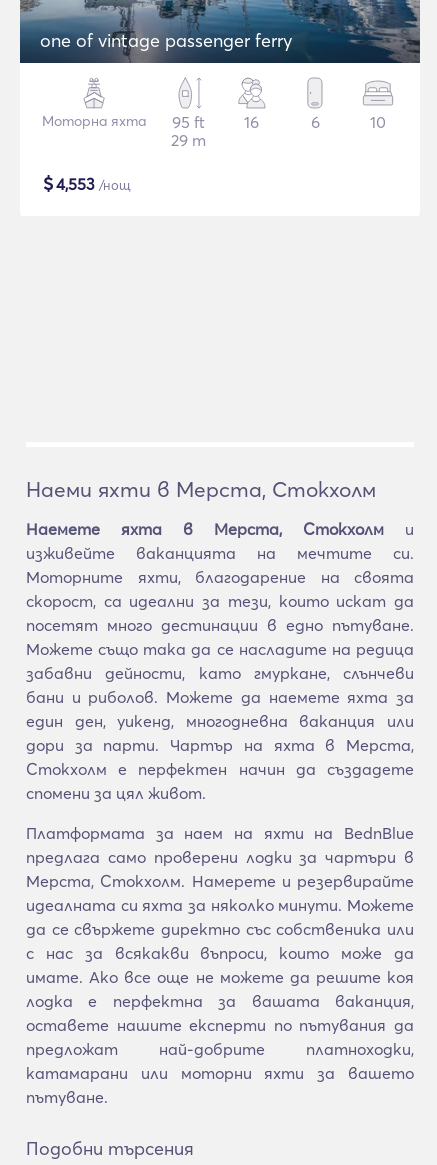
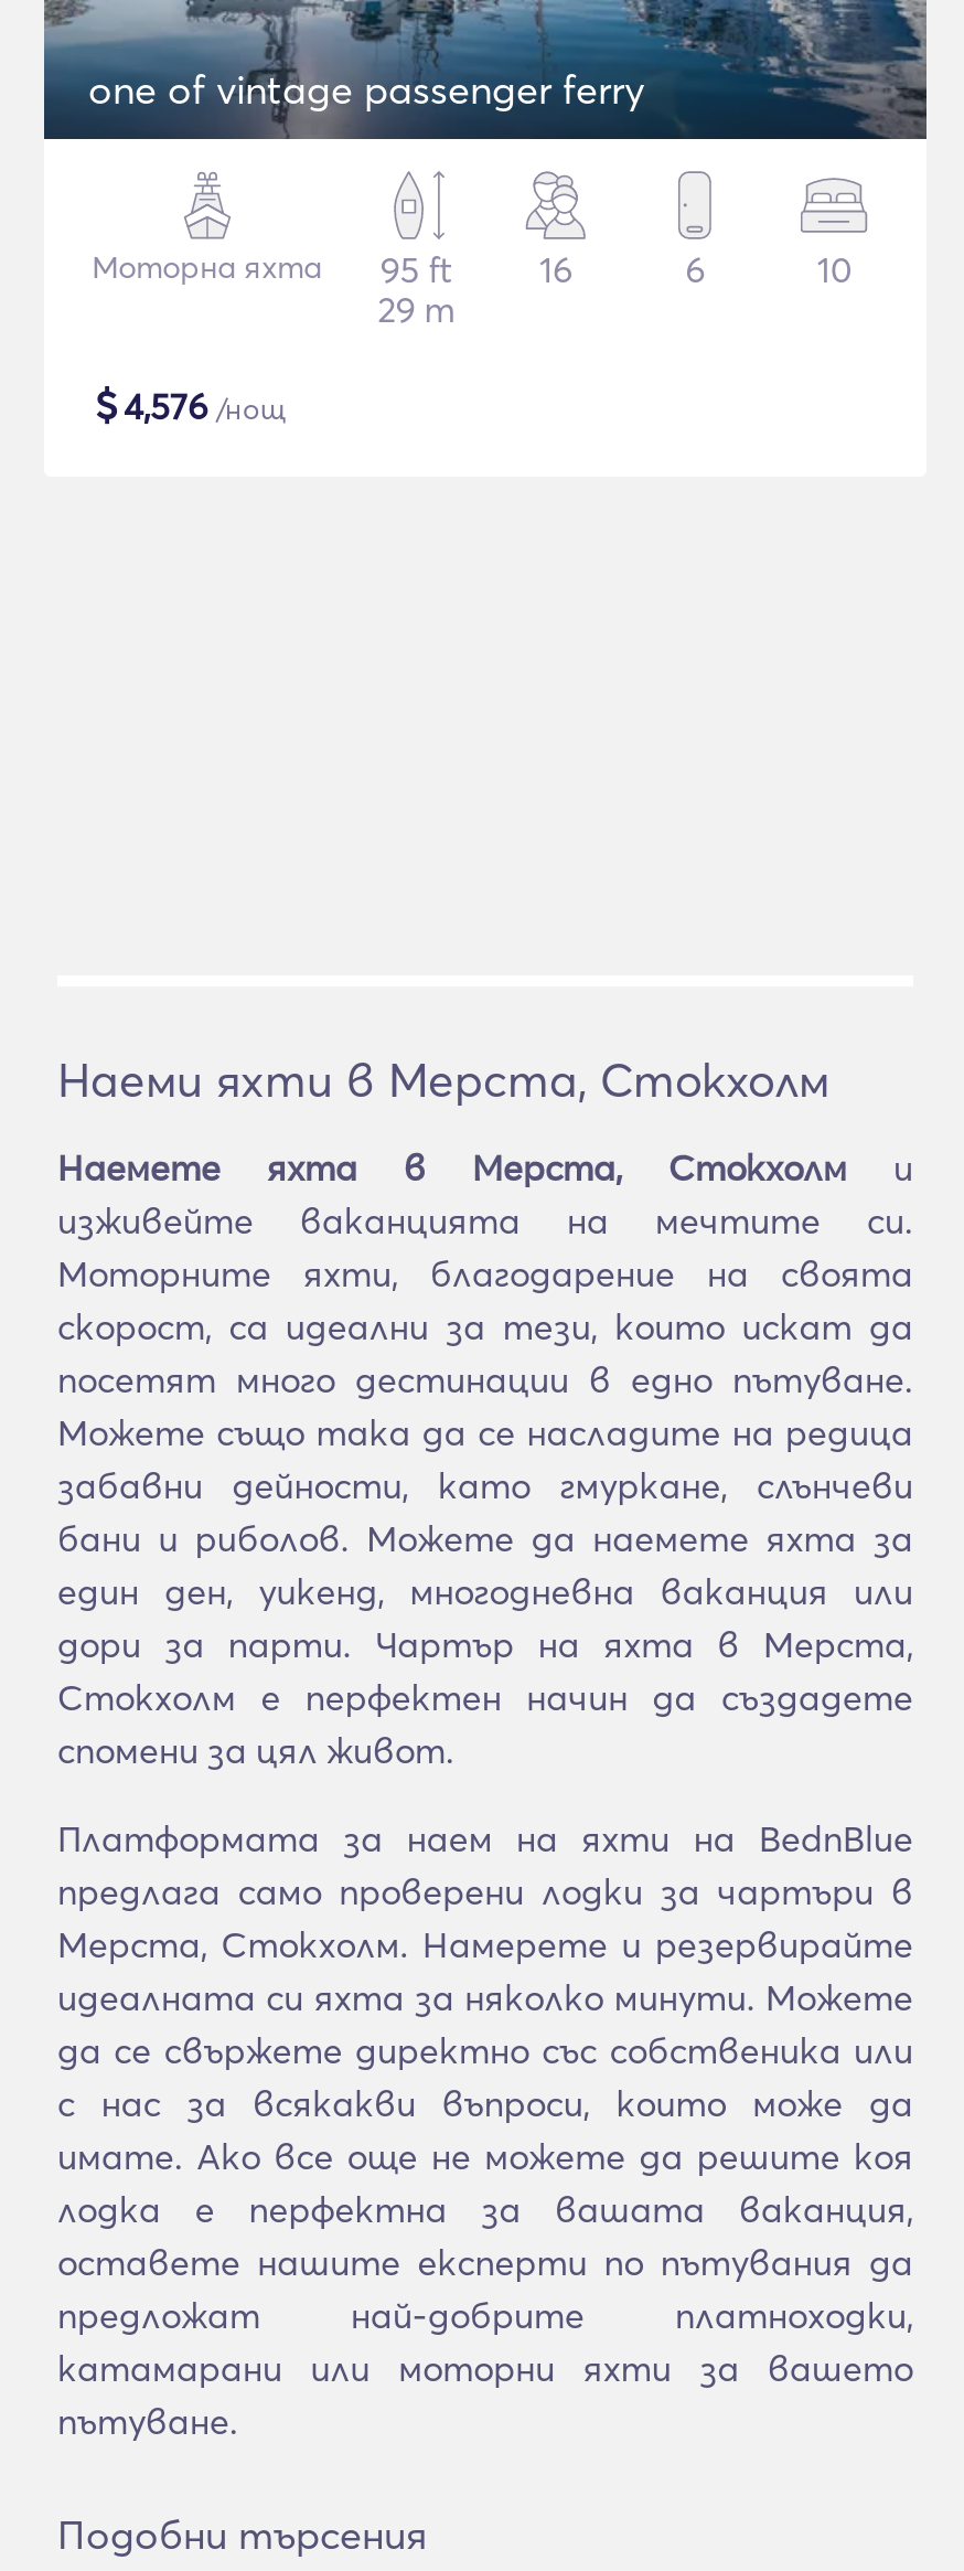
- $4,553 /нощ
+ $4,576 /нощ
